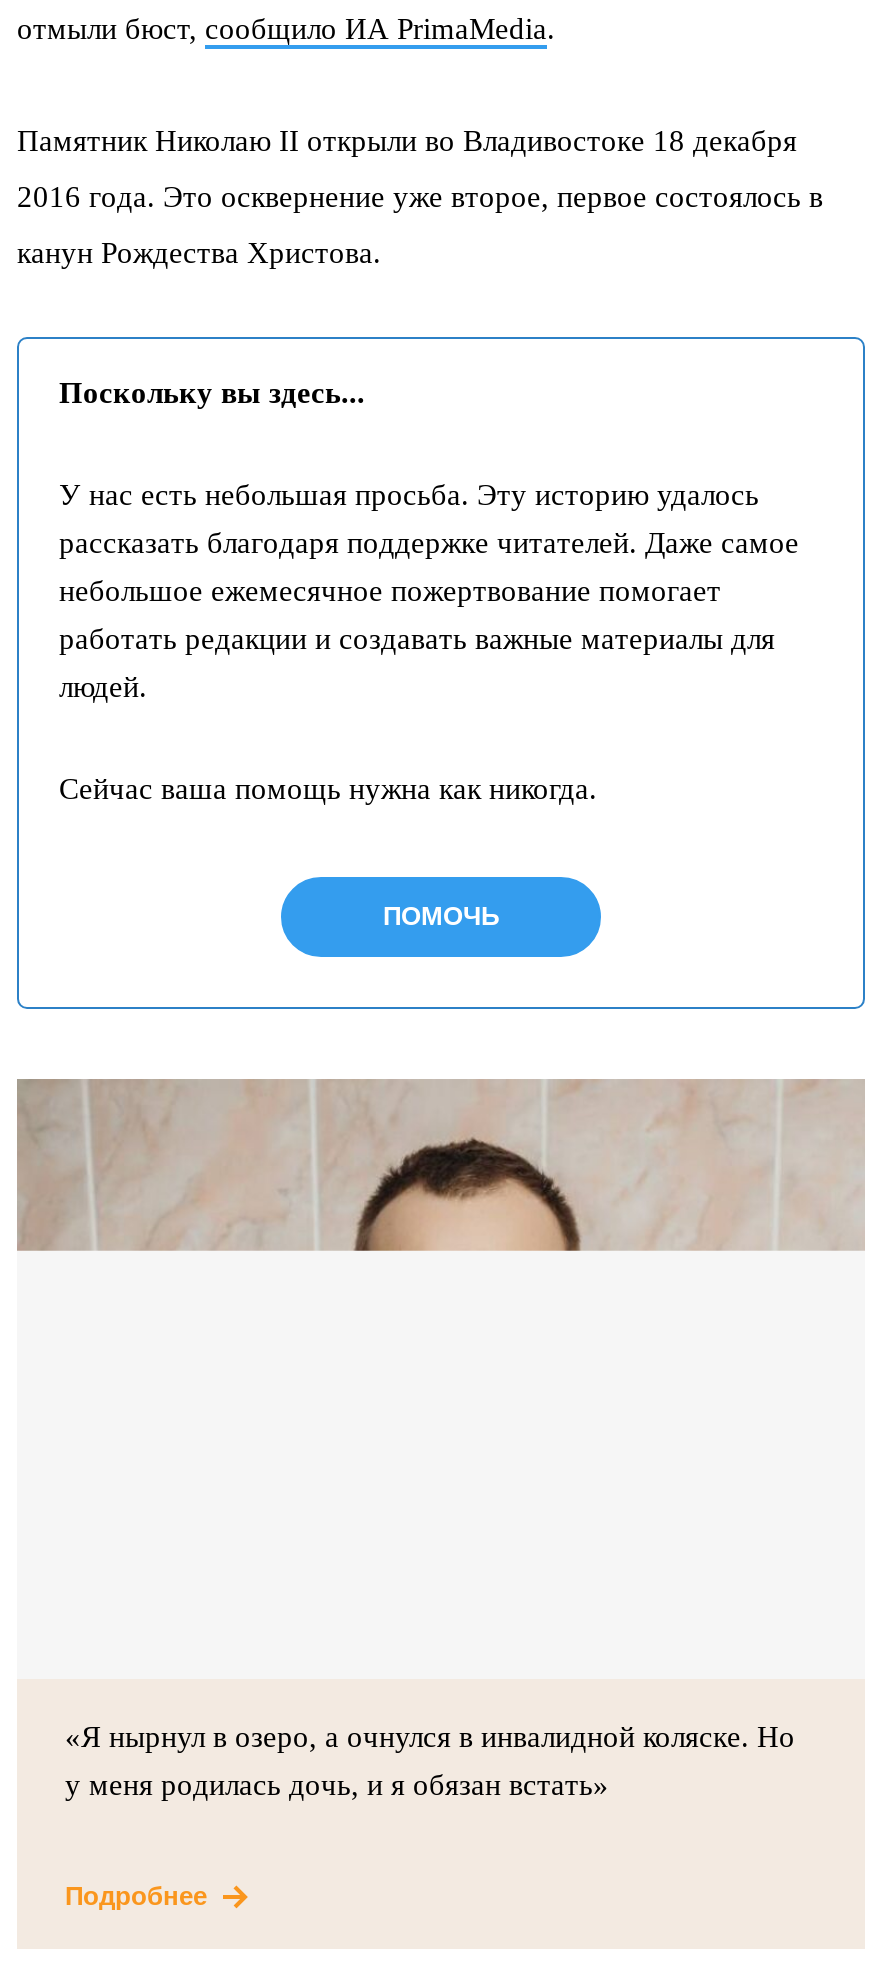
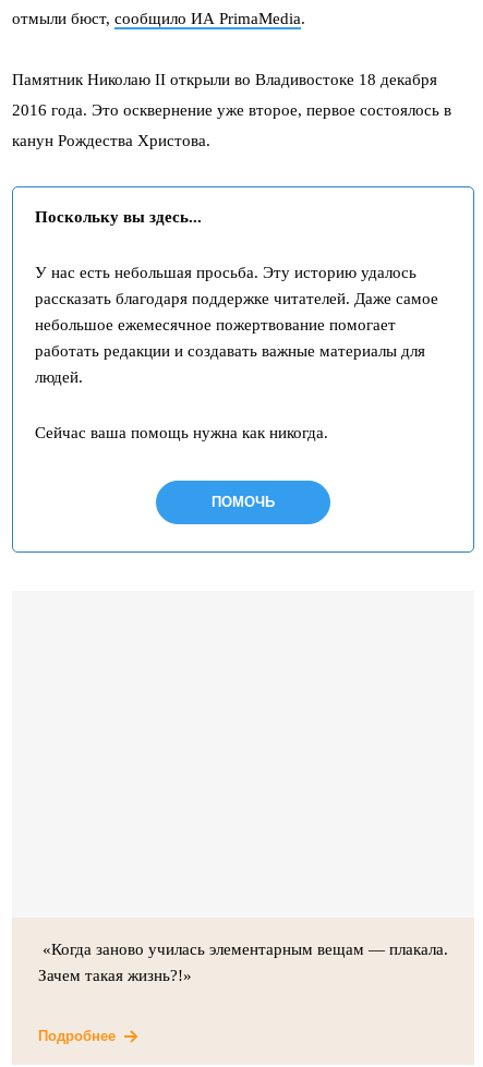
- [image]

- «Я нырнул в озеро, а очнулся в инвалидной коляске. Но
+ «Когда заново училась элементарным вещам — плакала.

- у меня родилась дочь, и я обязан встать»
+ Зачем такая жизнь?!»
